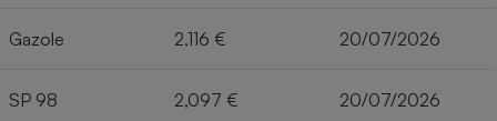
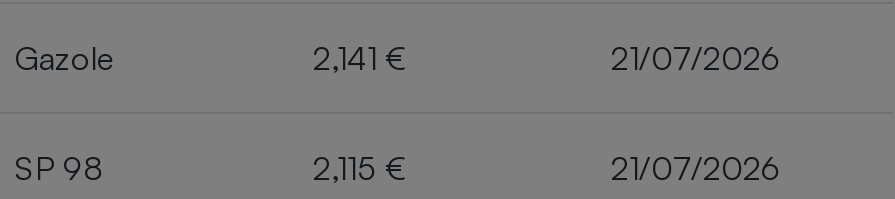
- 2,116 €
+ 2,141 €

- 20/07/2026
+ 21/07/2026

- 2,097 €
+ 2,115 €

- 20/07/2026
+ 21/07/2026
